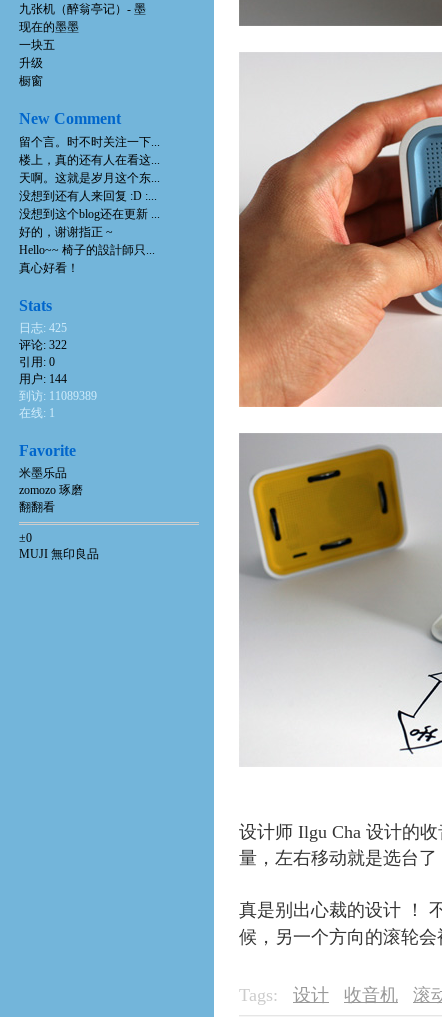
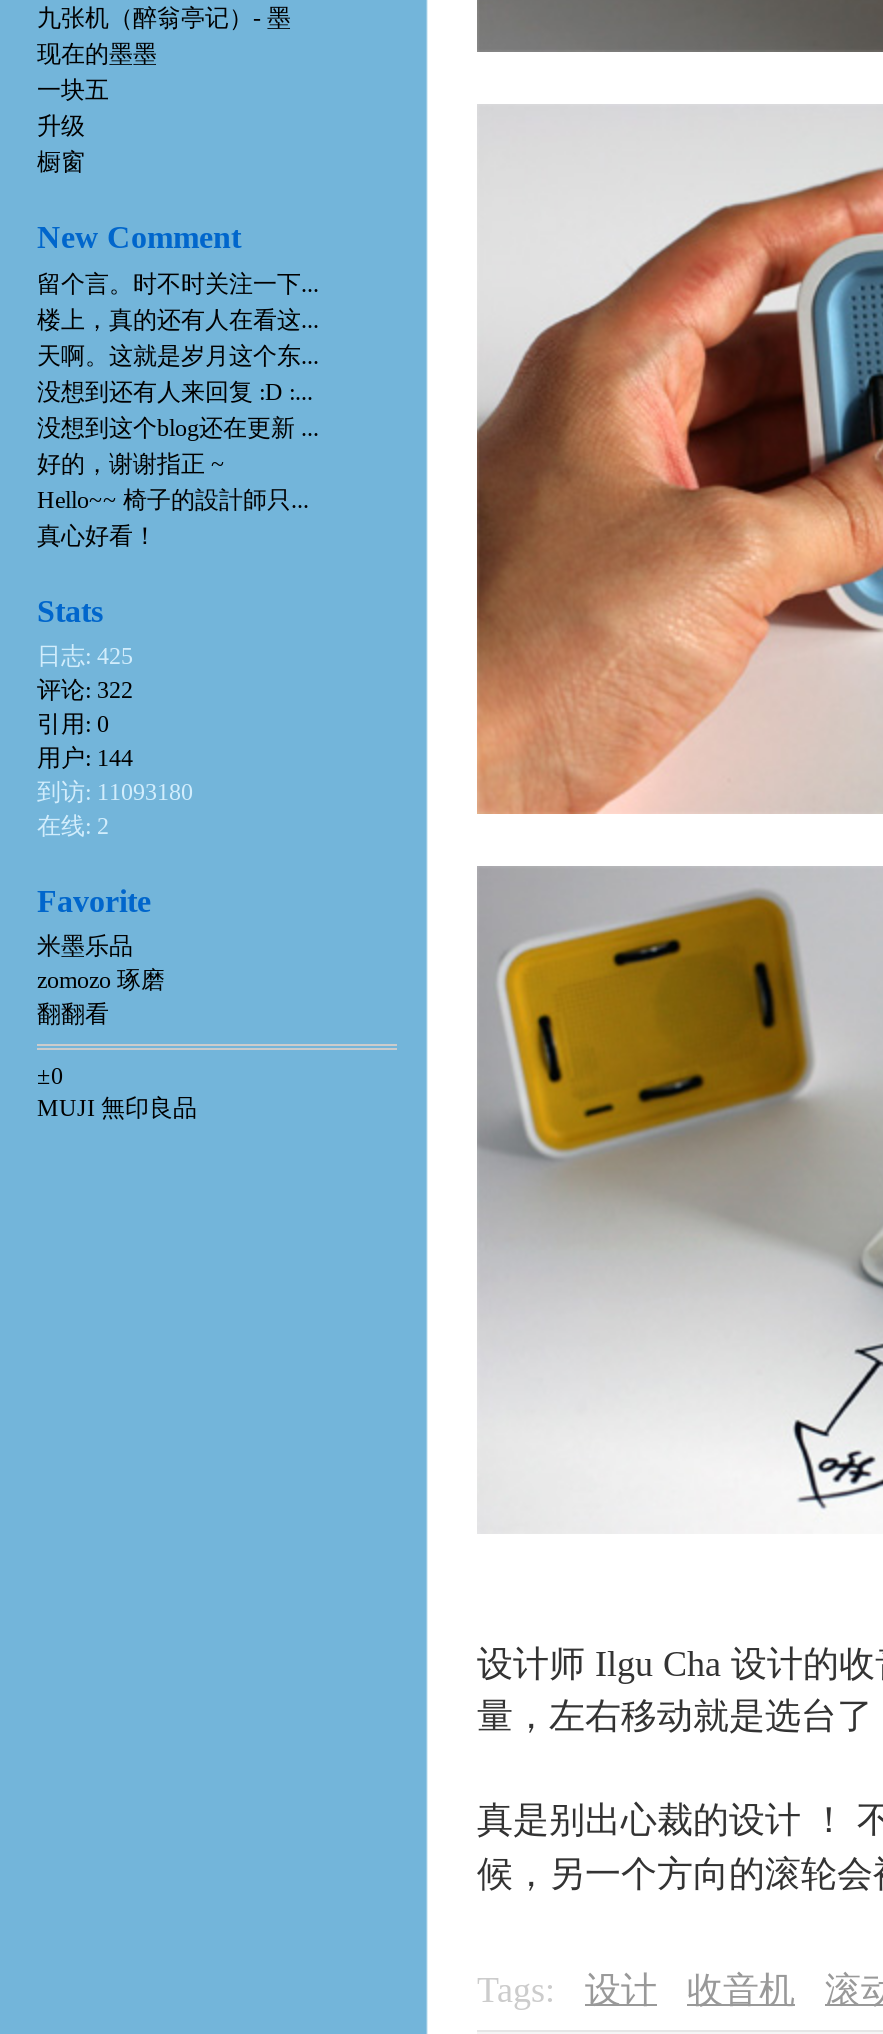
- 到访: 11089389
+ 到访: 11093180

- 在线: 1
+ 在线: 2
